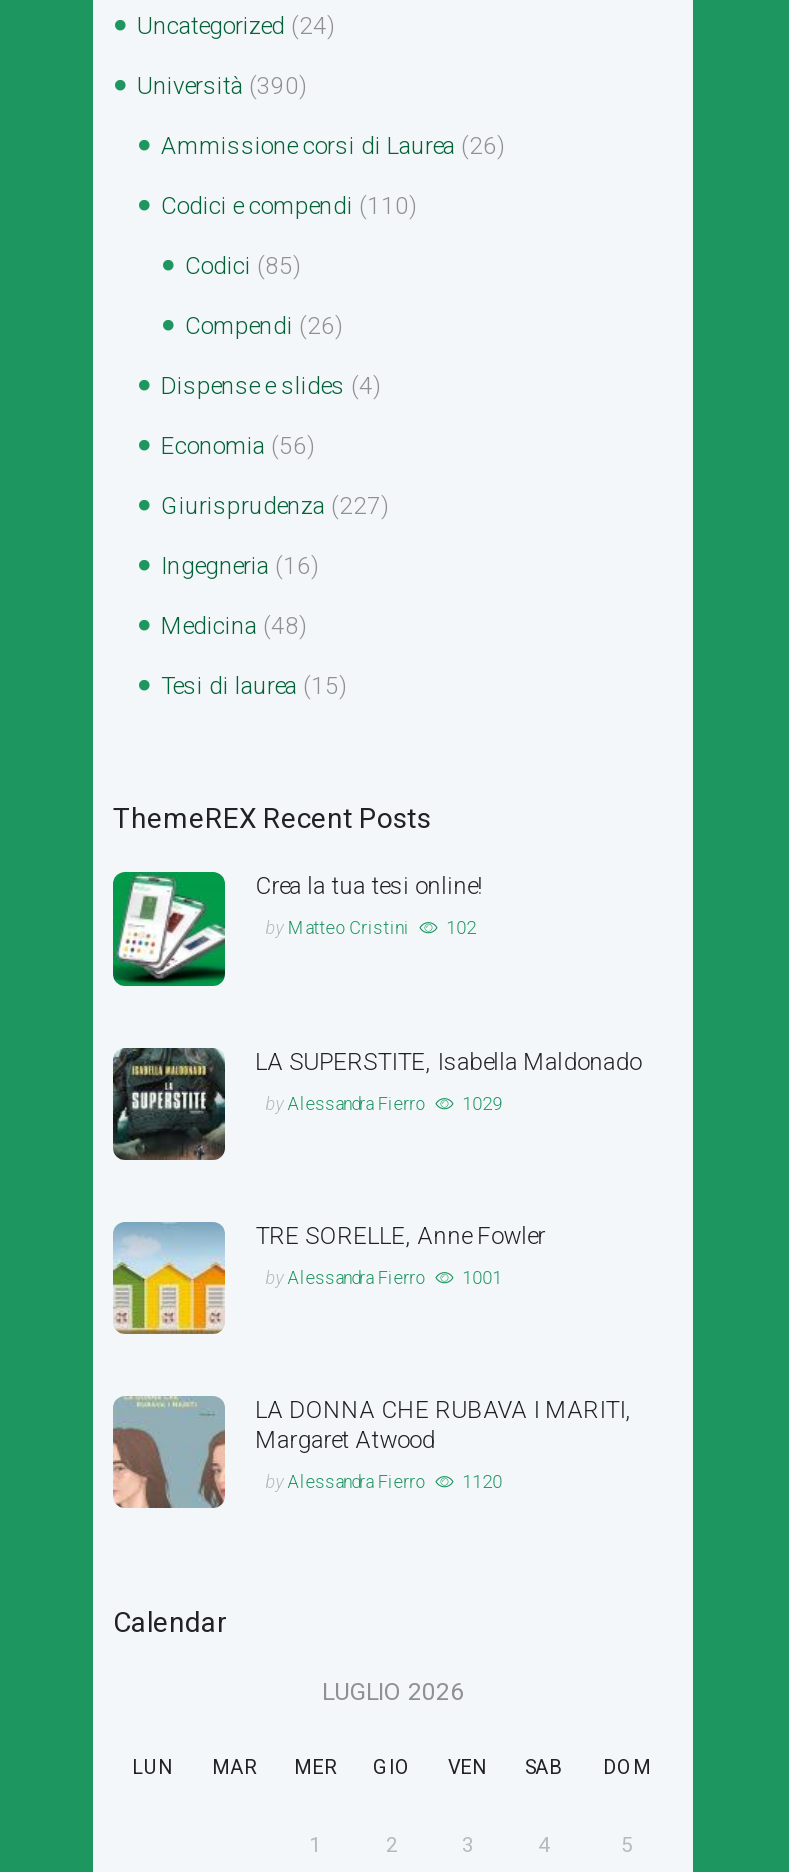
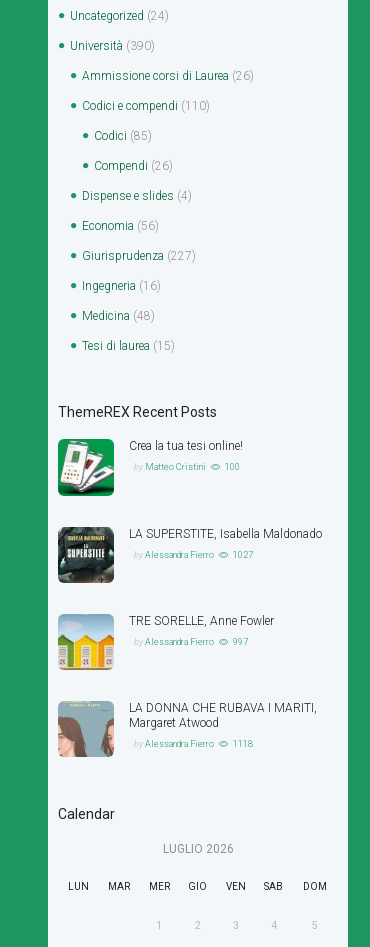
- by Matteo Cristini 102
+ by Matteo Cristini 100

- by Alessandra Fierro 1029
+ by Alessandra Fierro 1027

- by Alessandra Fierro 1001
+ by Alessandra Fierro 997

- by Alessandra Fierro 1120
+ by Alessandra Fierro 1118
